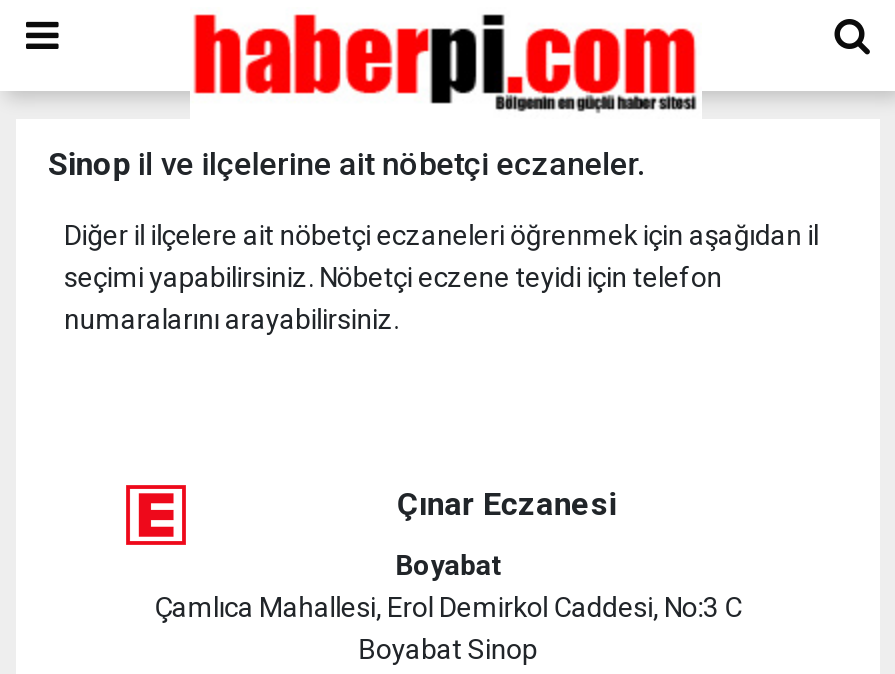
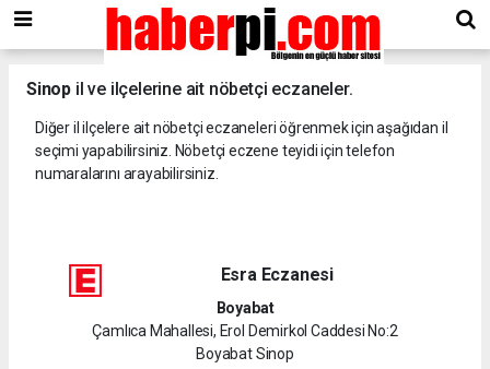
- Çınar Eczanesi
+ Esra Eczanesi

- Çamlıca Mahallesi, Erol Demirkol Caddesi, No:3 C
+ Çamlıca Mahallesi, Erol Demirkol Caddesi No:2
